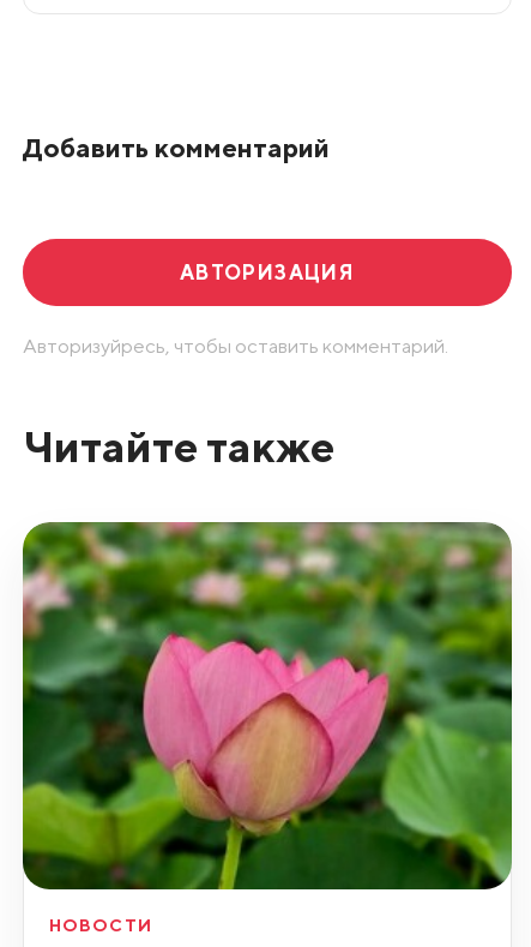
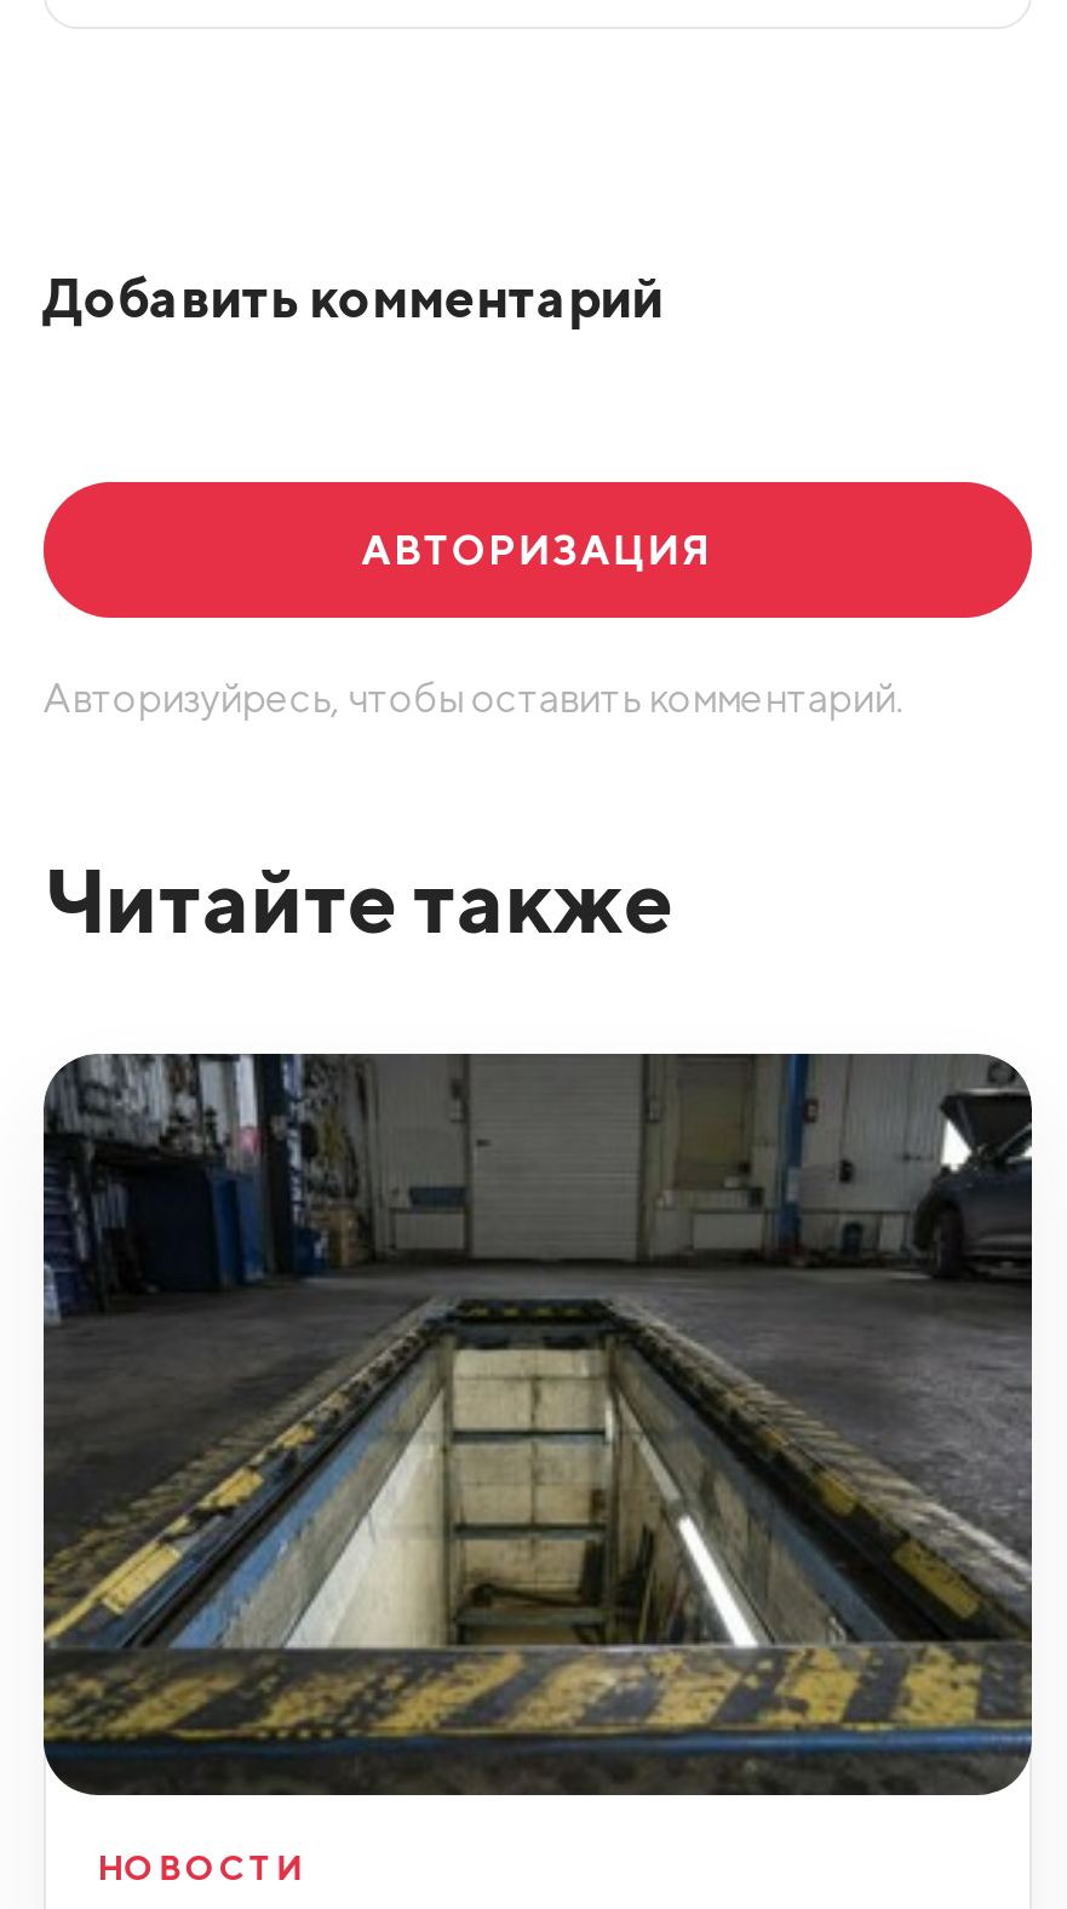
- [image]
+ [image]
